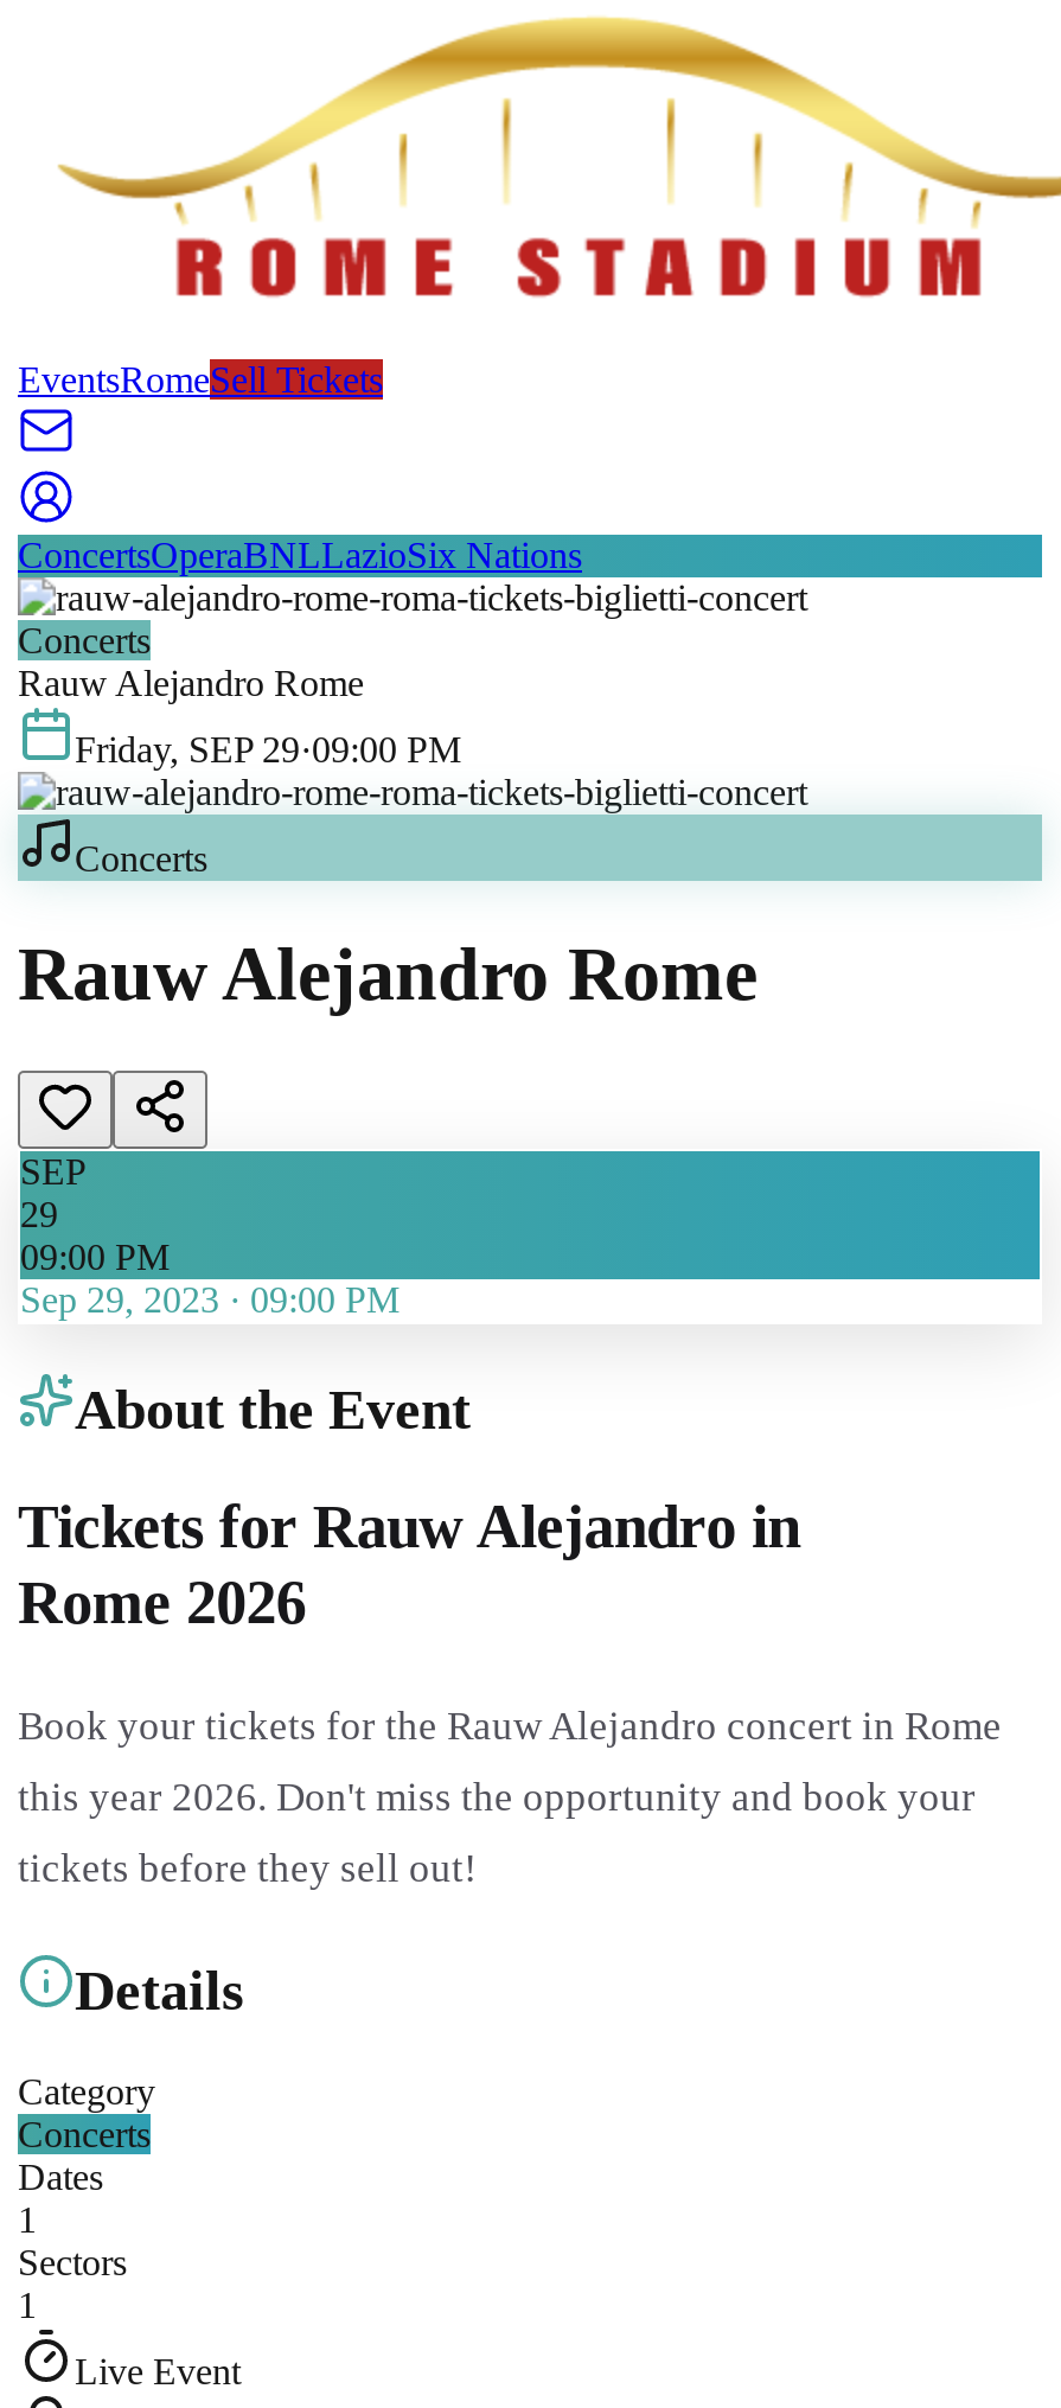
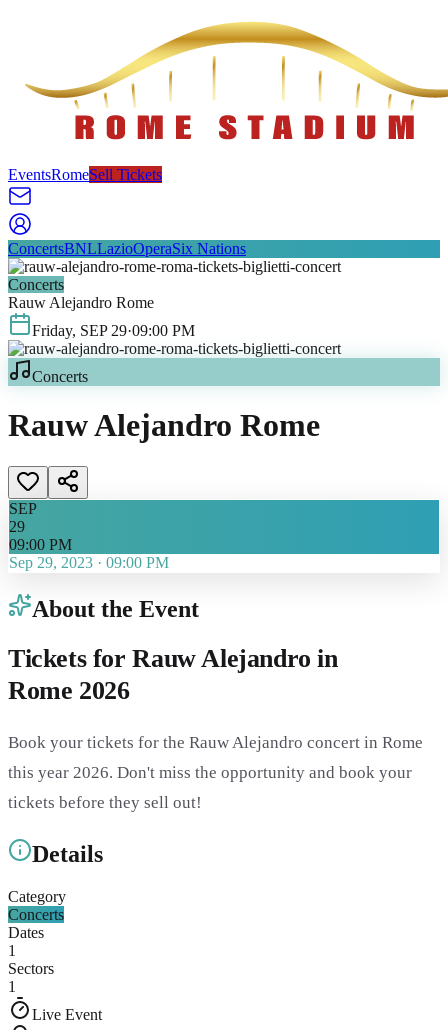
- ConcertsOperaBNLLazioSix Nations
+ ConcertsBNLLazioOperaSix Nations
